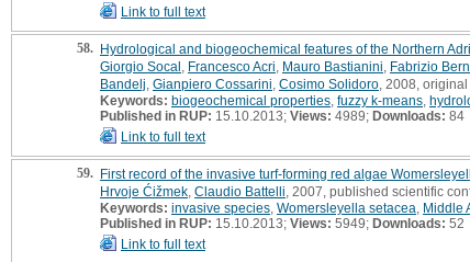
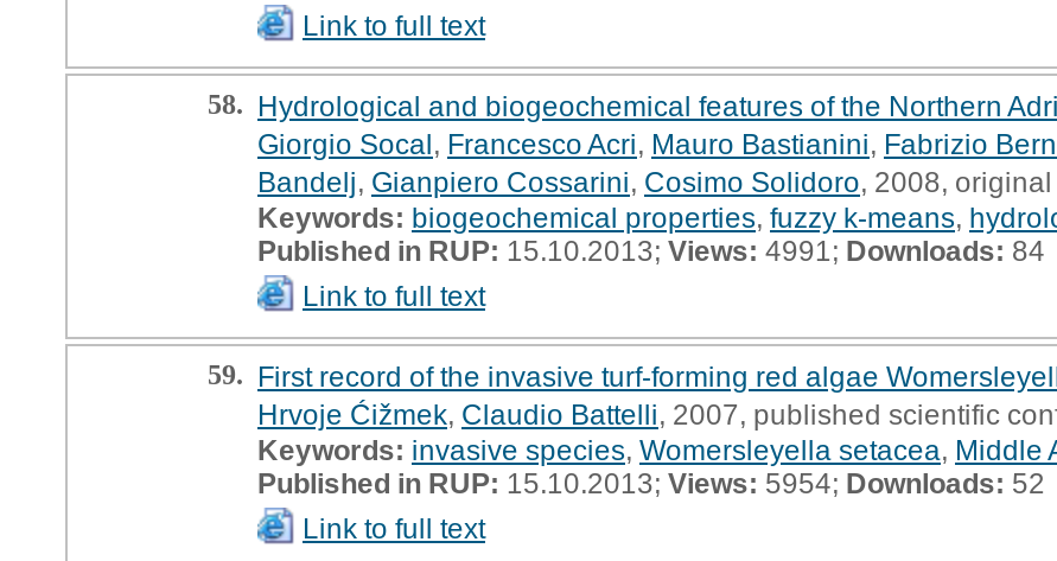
- Published in RUP:15.10.2013;Views: 4989;Downloads:84
+ Published in RUP:15.10.2013;Views: 4991;Downloads:84

- Published in RUP:15.10.2013;Views:5949;Downloads:52
+ Published in RUP:15.10.2013;Views:5954;Downloads:52
